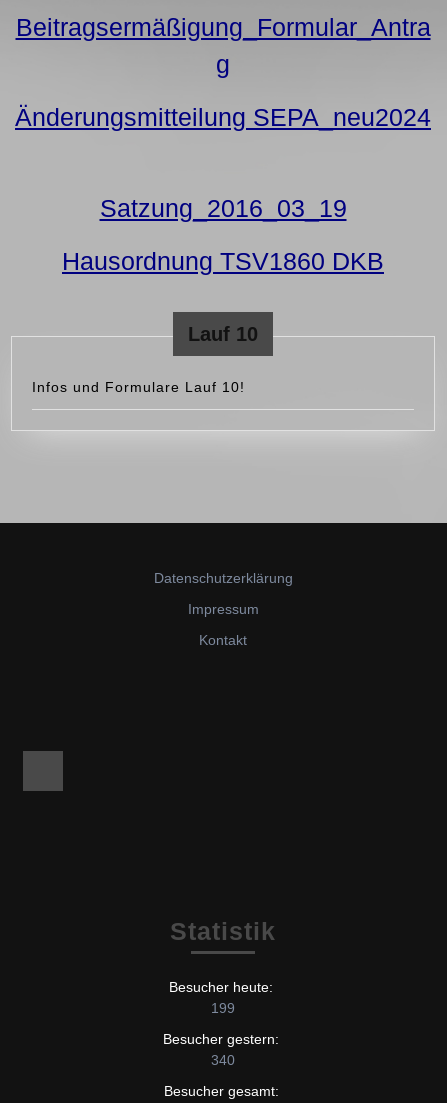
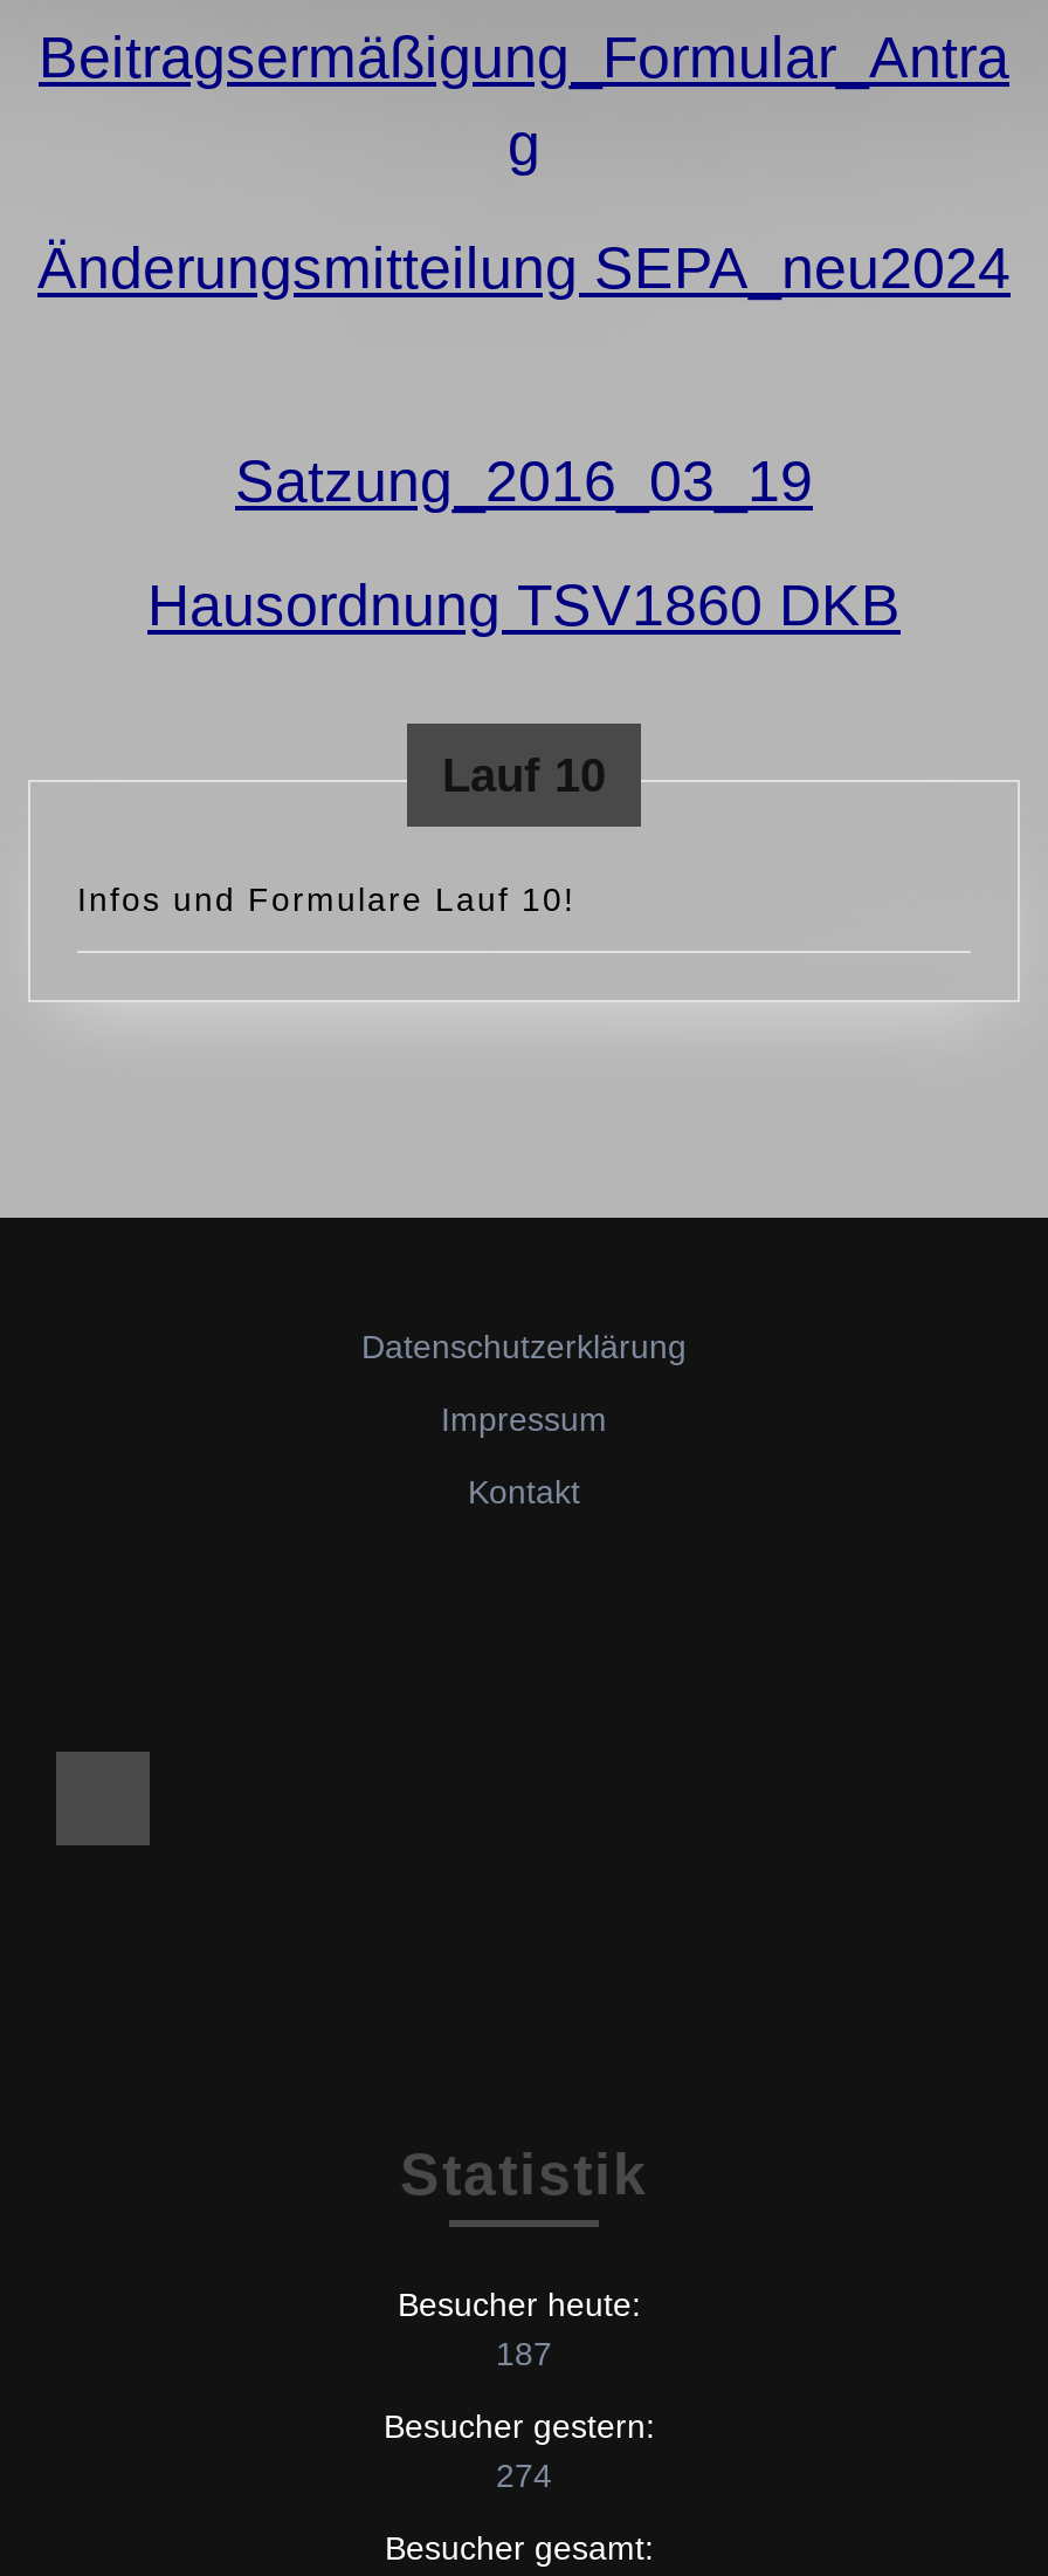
- 199
+ 187

- 340
+ 274
